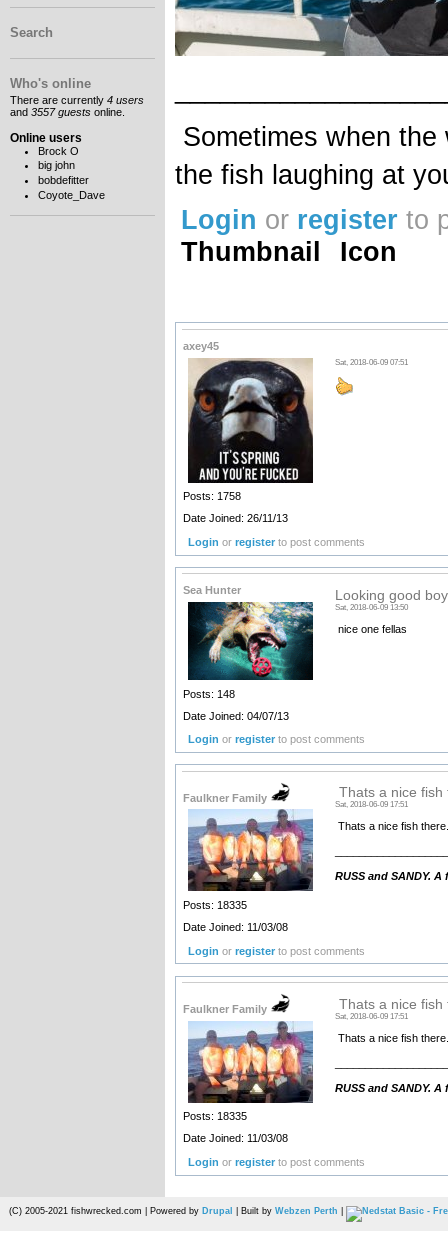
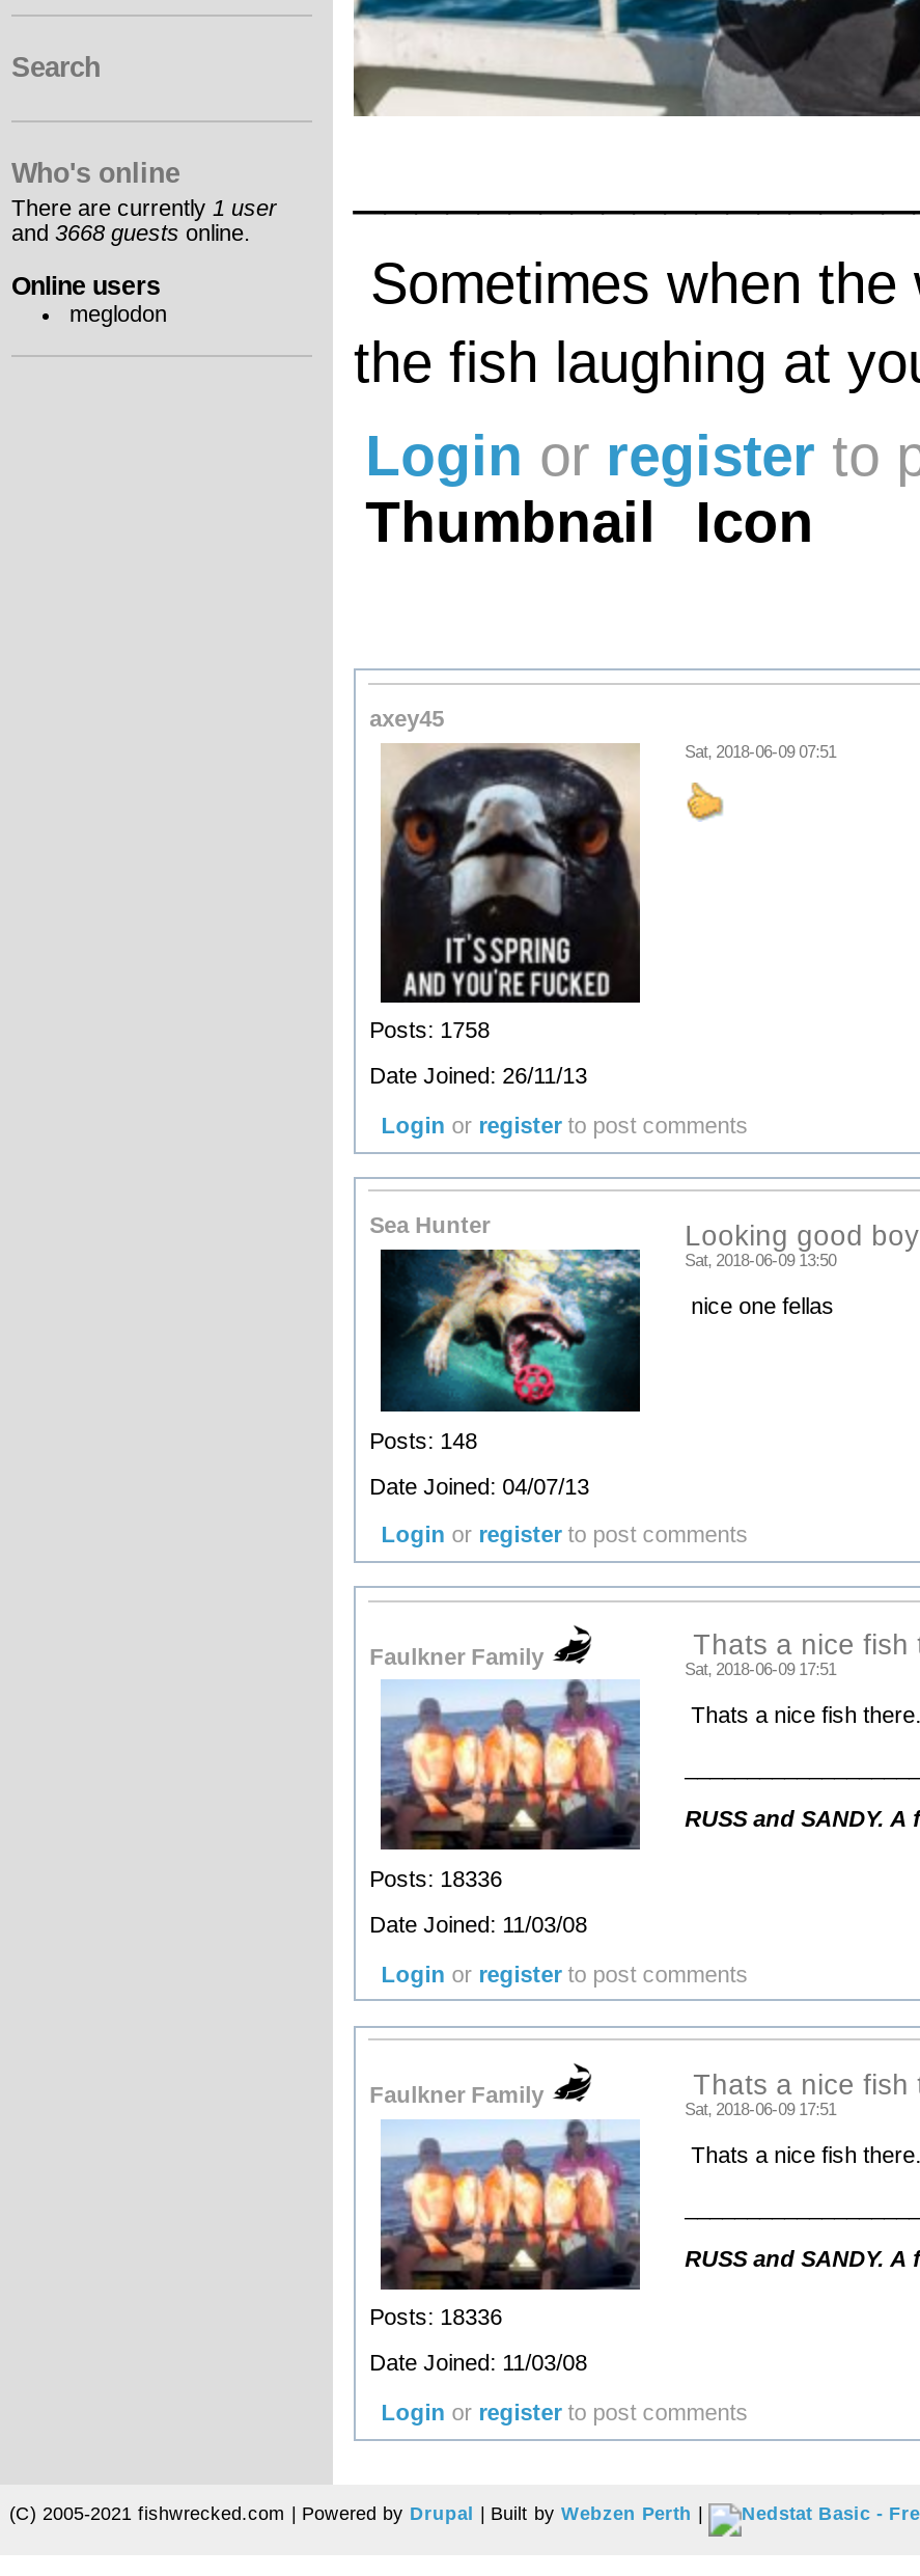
- There are currently 4 users
+ There are currently 1 user

- and 3557 guests online.
+ and 3668 guests online.

- Brock O
- big john
- bobdefitter
- Coyote_Dave
+ meglodon

- Posts: 18335
+ Posts: 18336

- Posts: 18335
+ Posts: 18336
